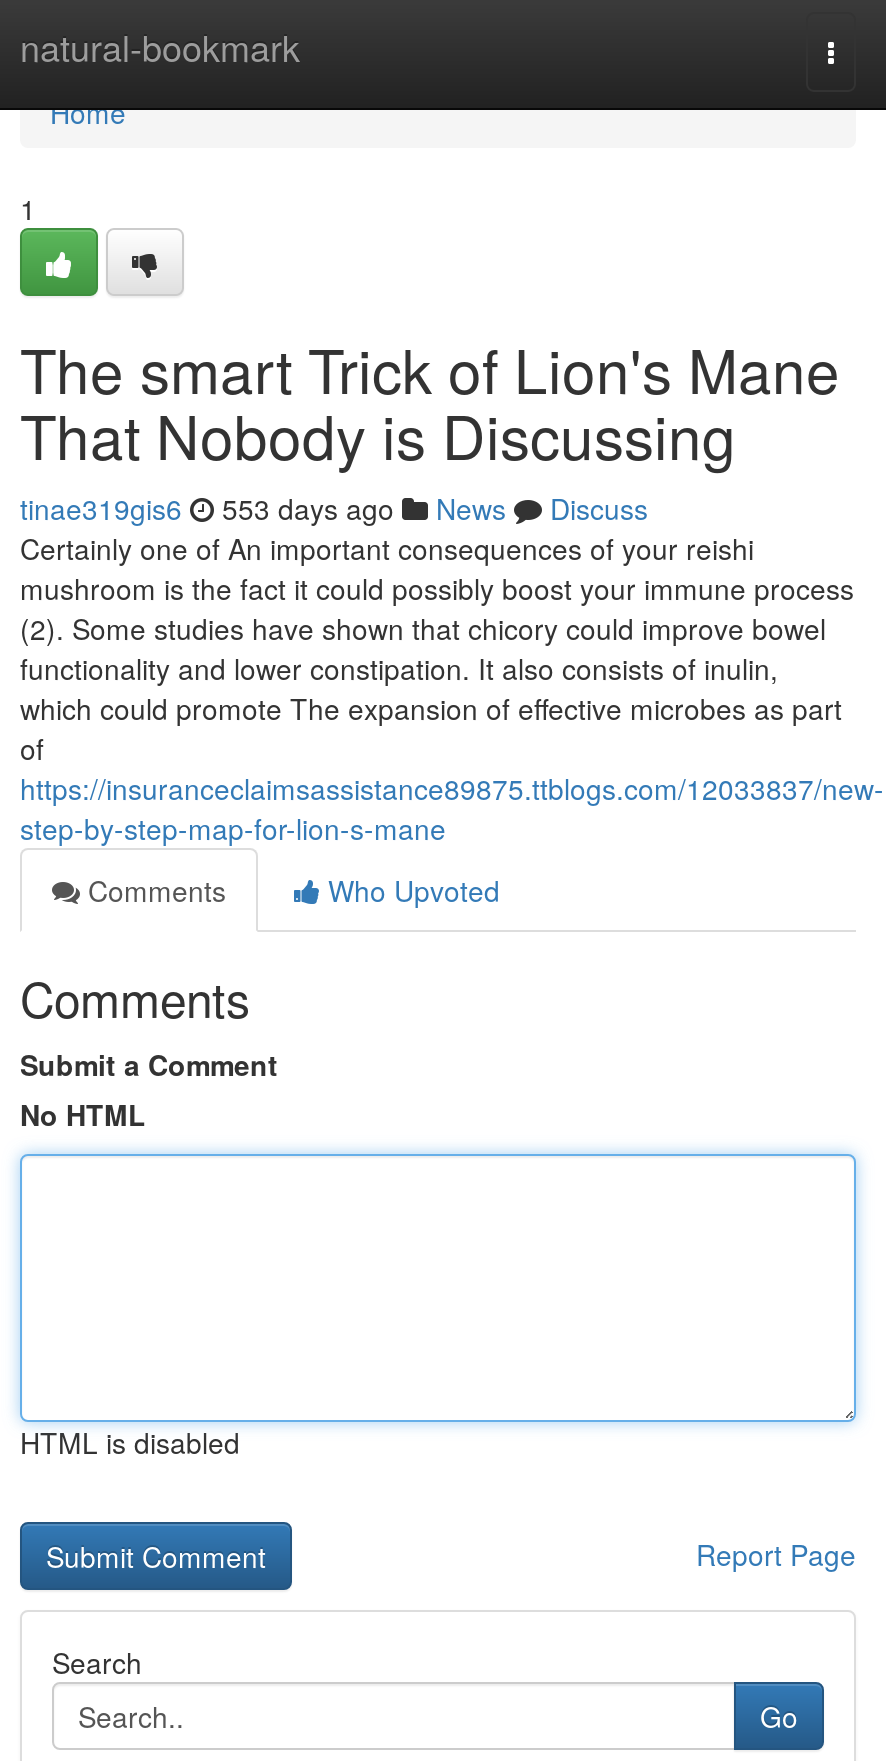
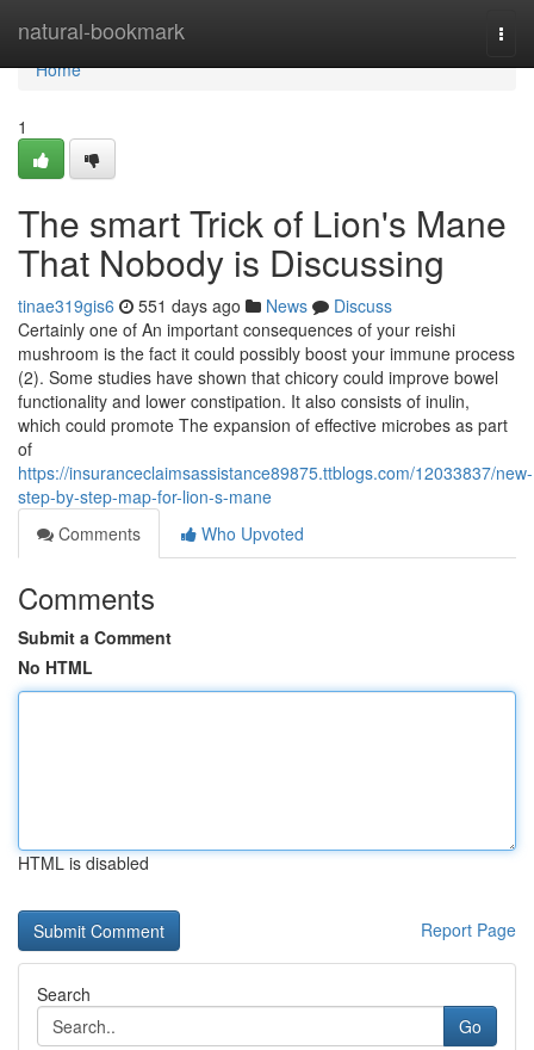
- tinae319gis6 553 days ago News Discuss
+ tinae319gis6 551 days ago News Discuss
